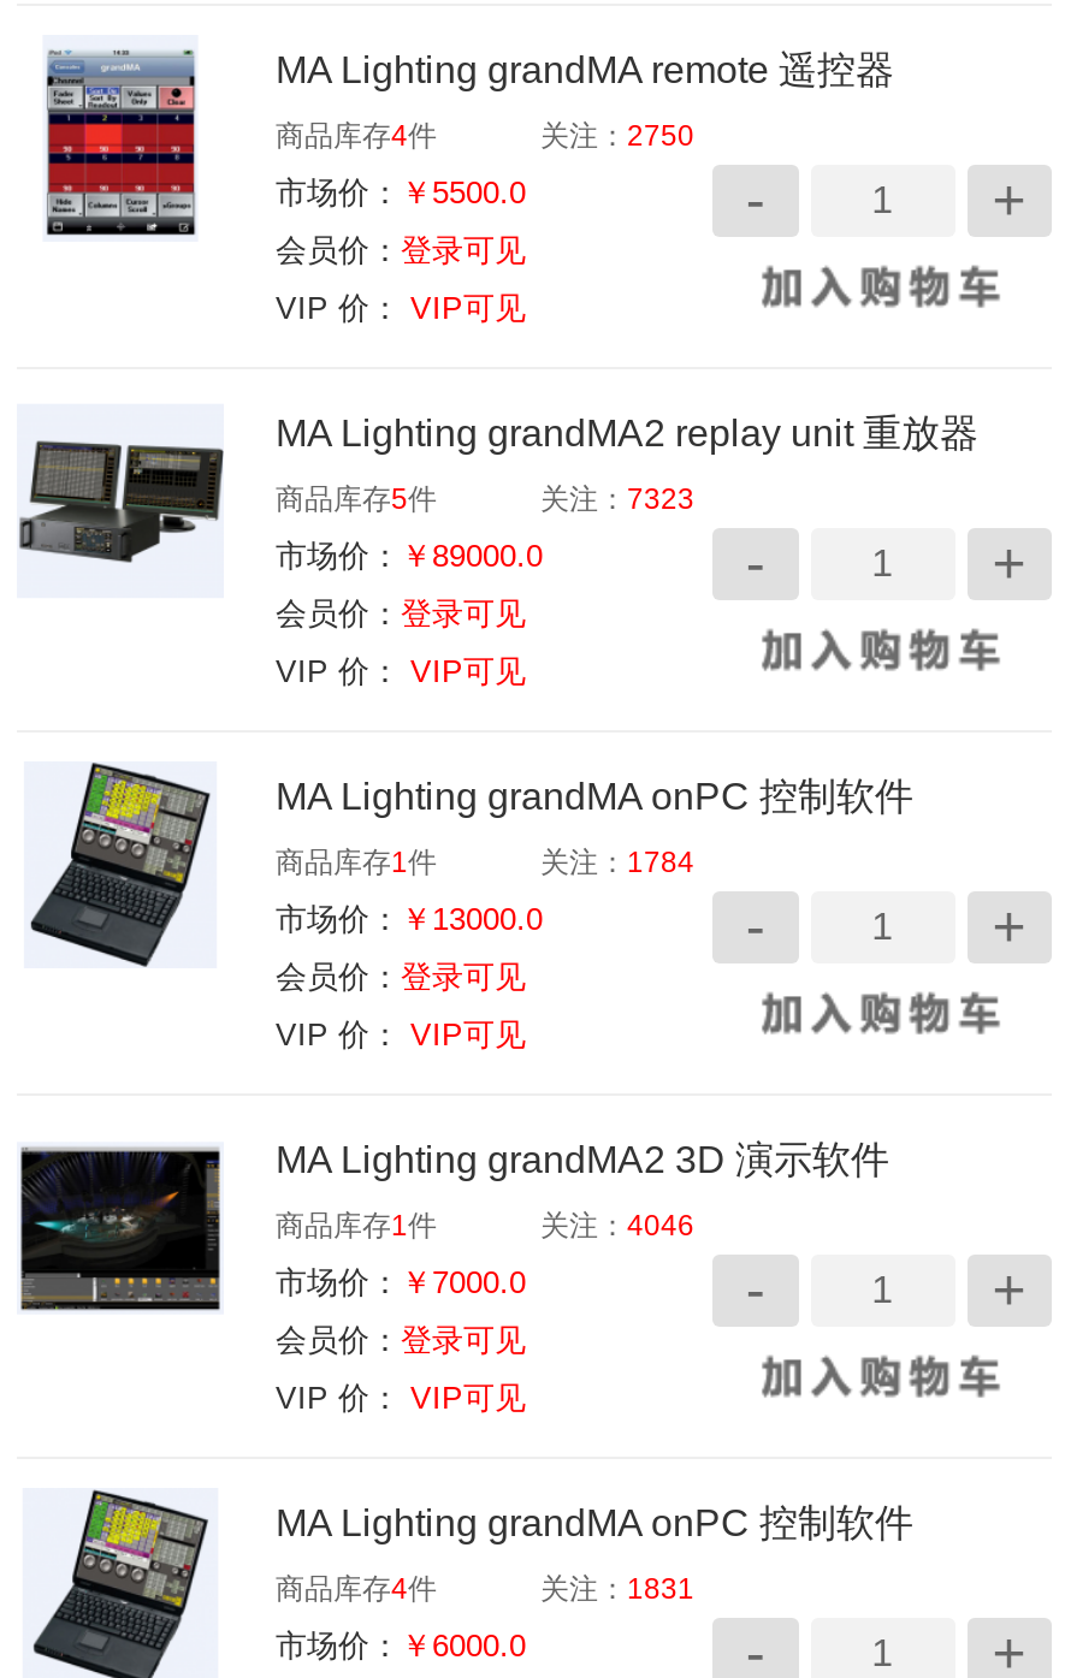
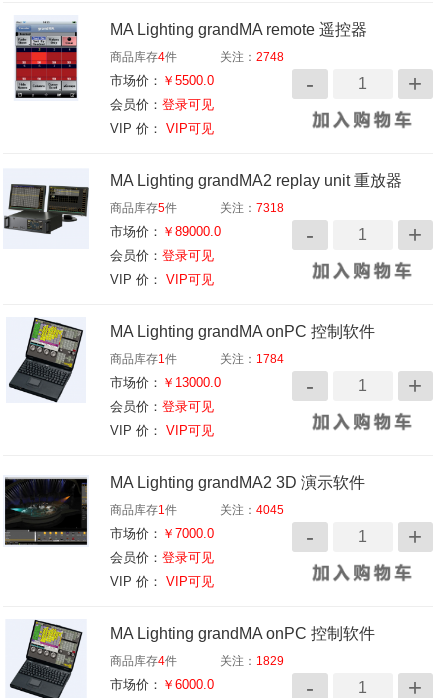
- 关注：2750
+ 关注：2748

- 关注：7323
+ 关注：7318

- 关注：4046
+ 关注：4045

- 关注：1831
+ 关注：1829
